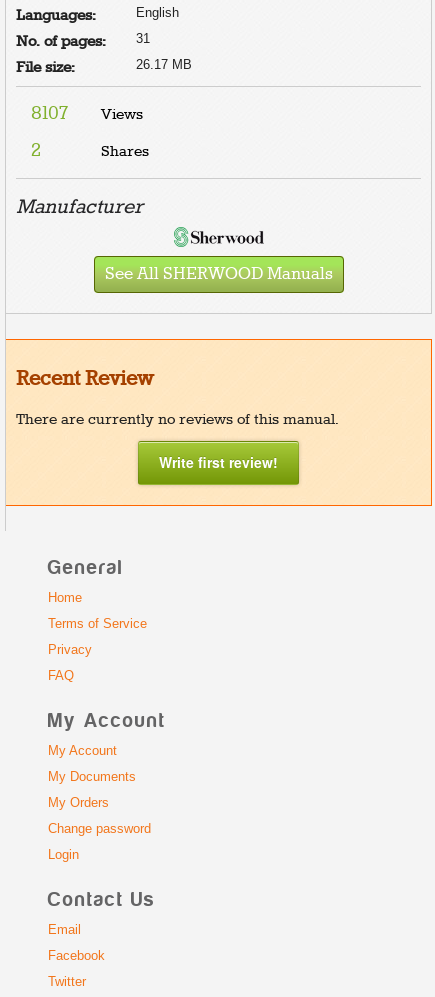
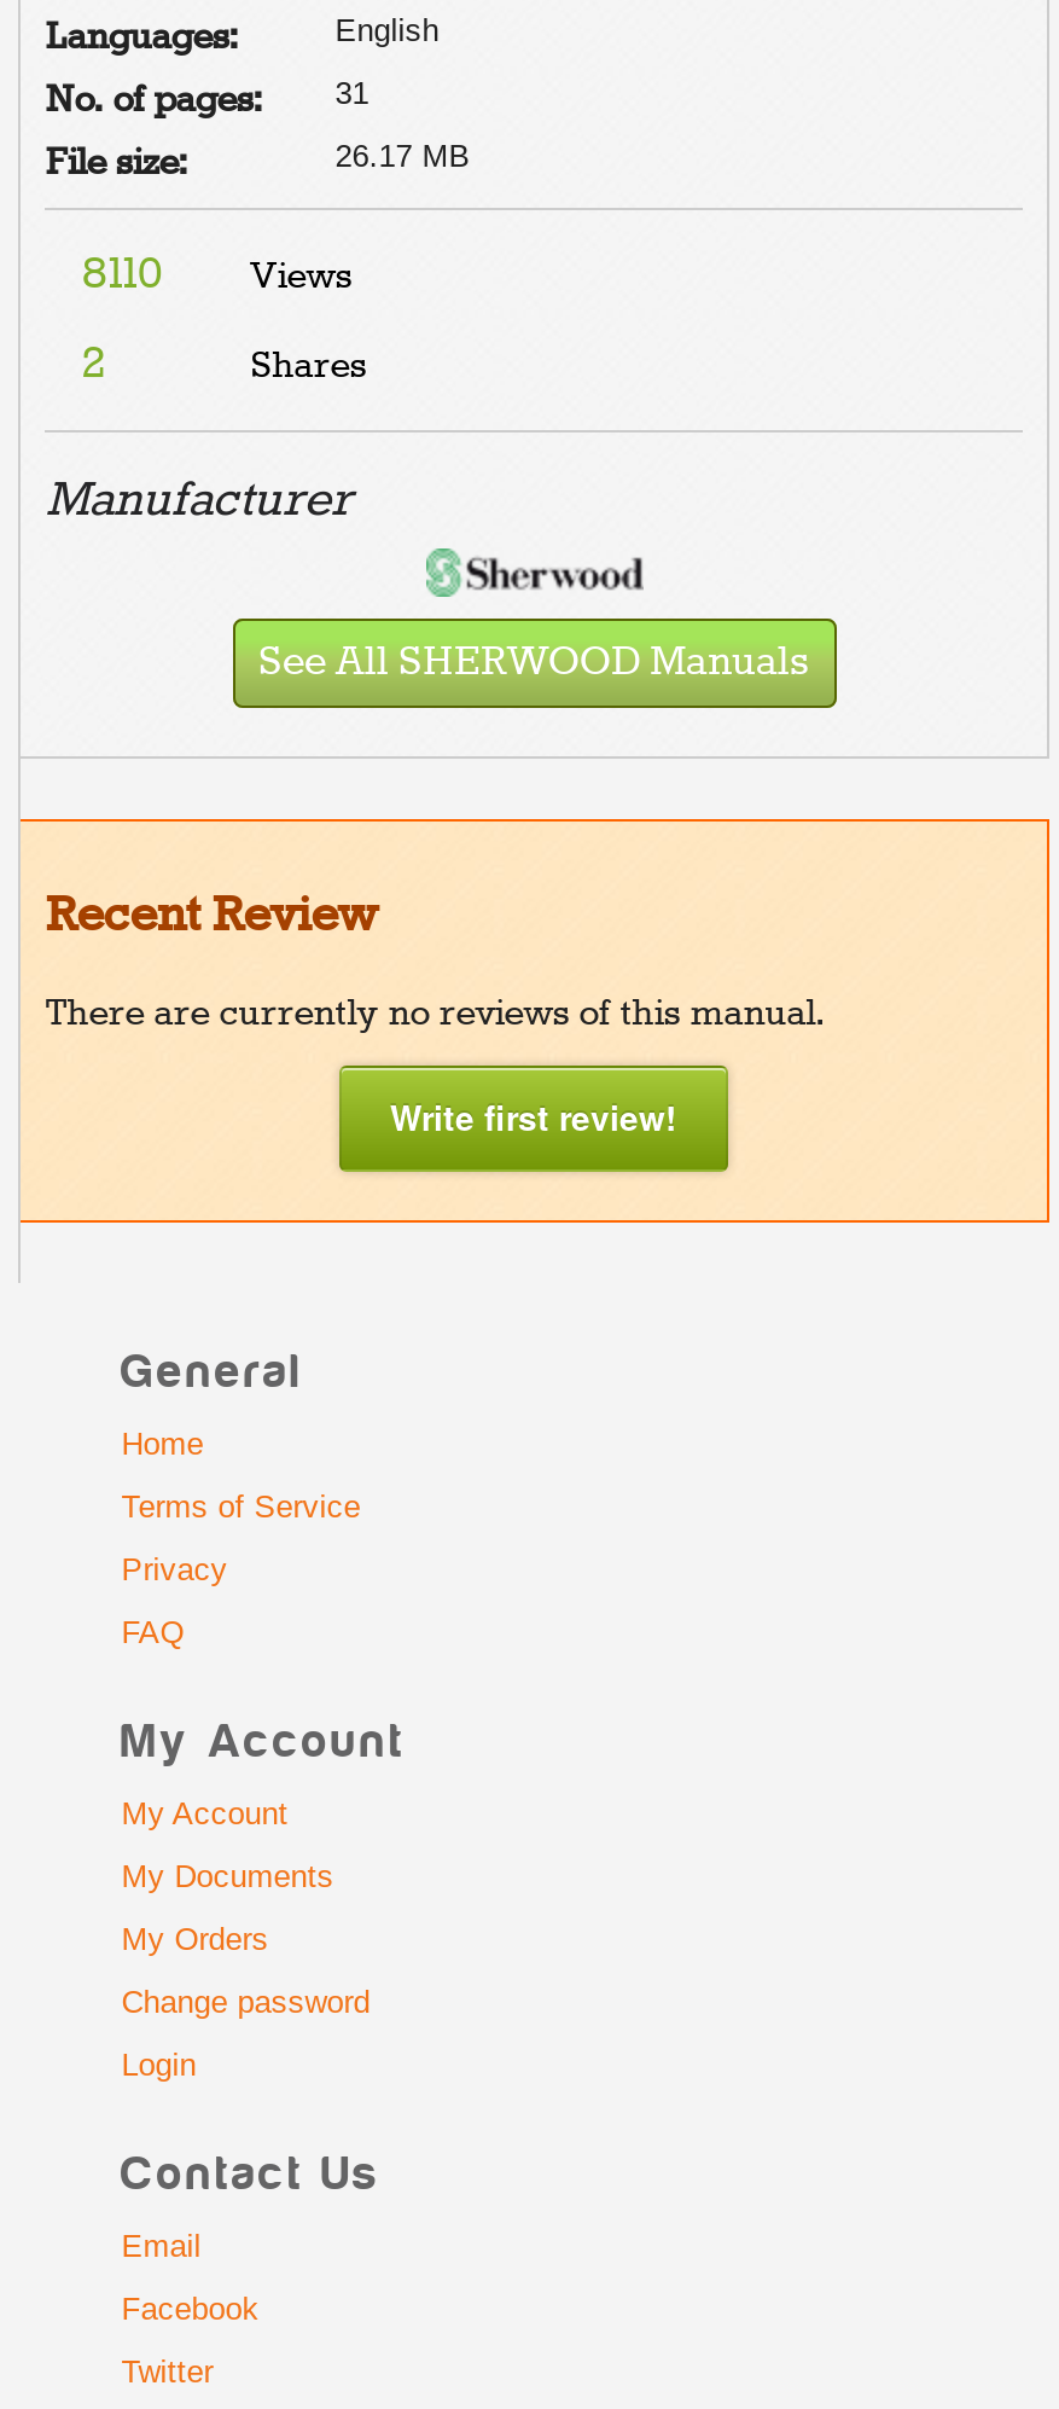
- 8107 Views
+ 8110 Views
